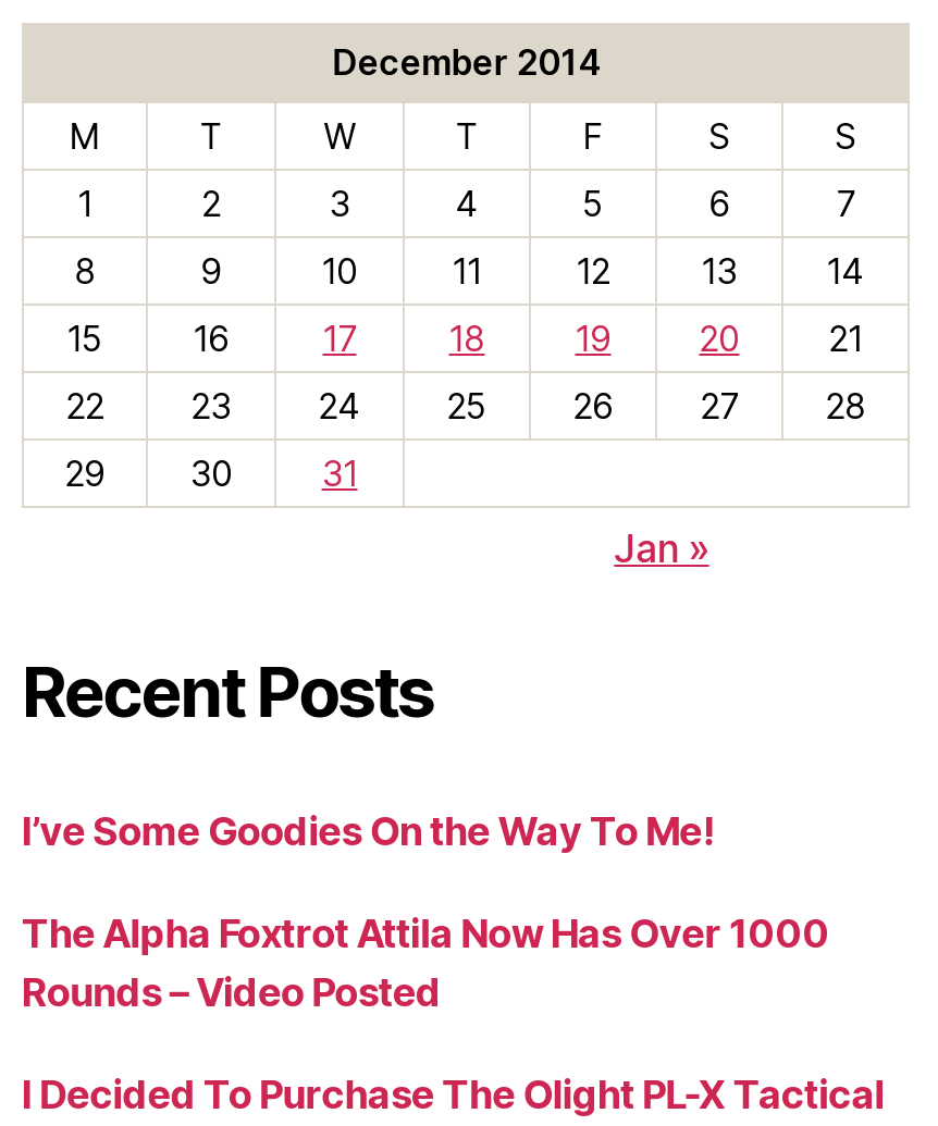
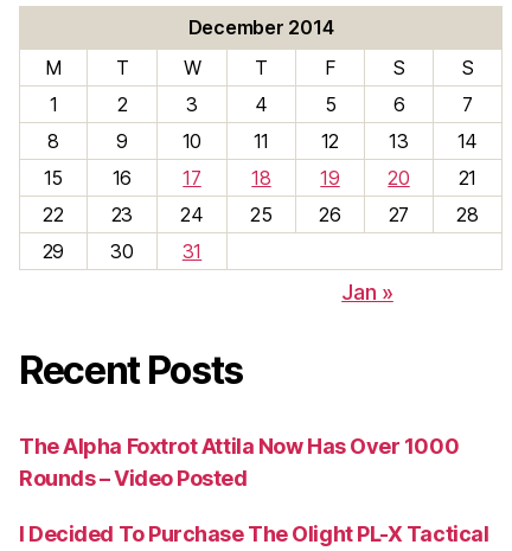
- I’ve Some Goodies On the Way To Me!
